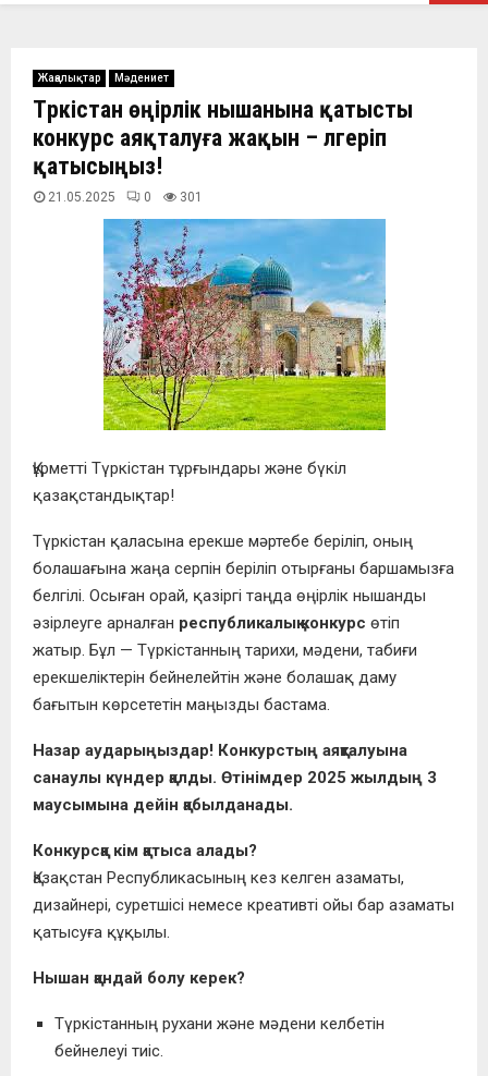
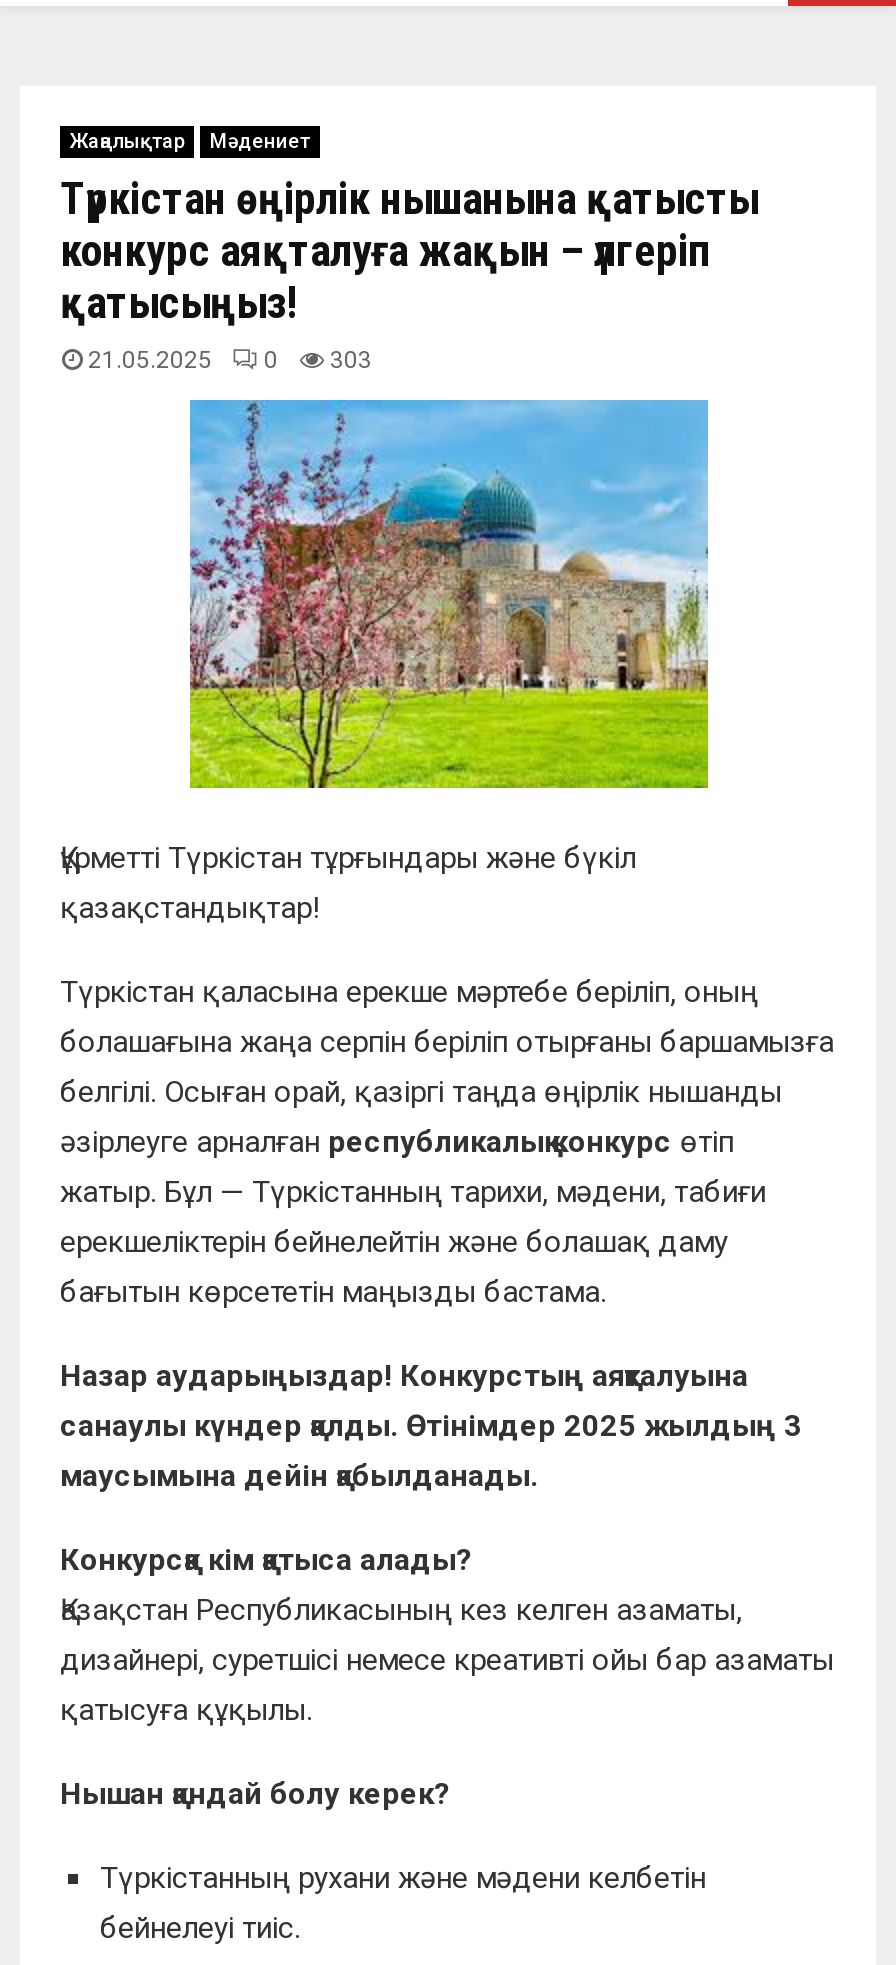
- 21.05.2025 0 301
+ 21.05.2025 0 303
